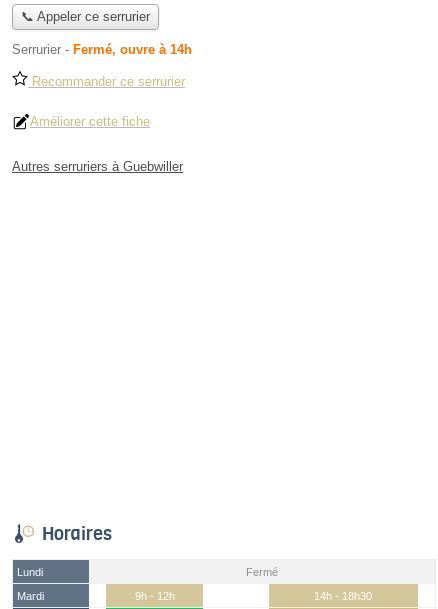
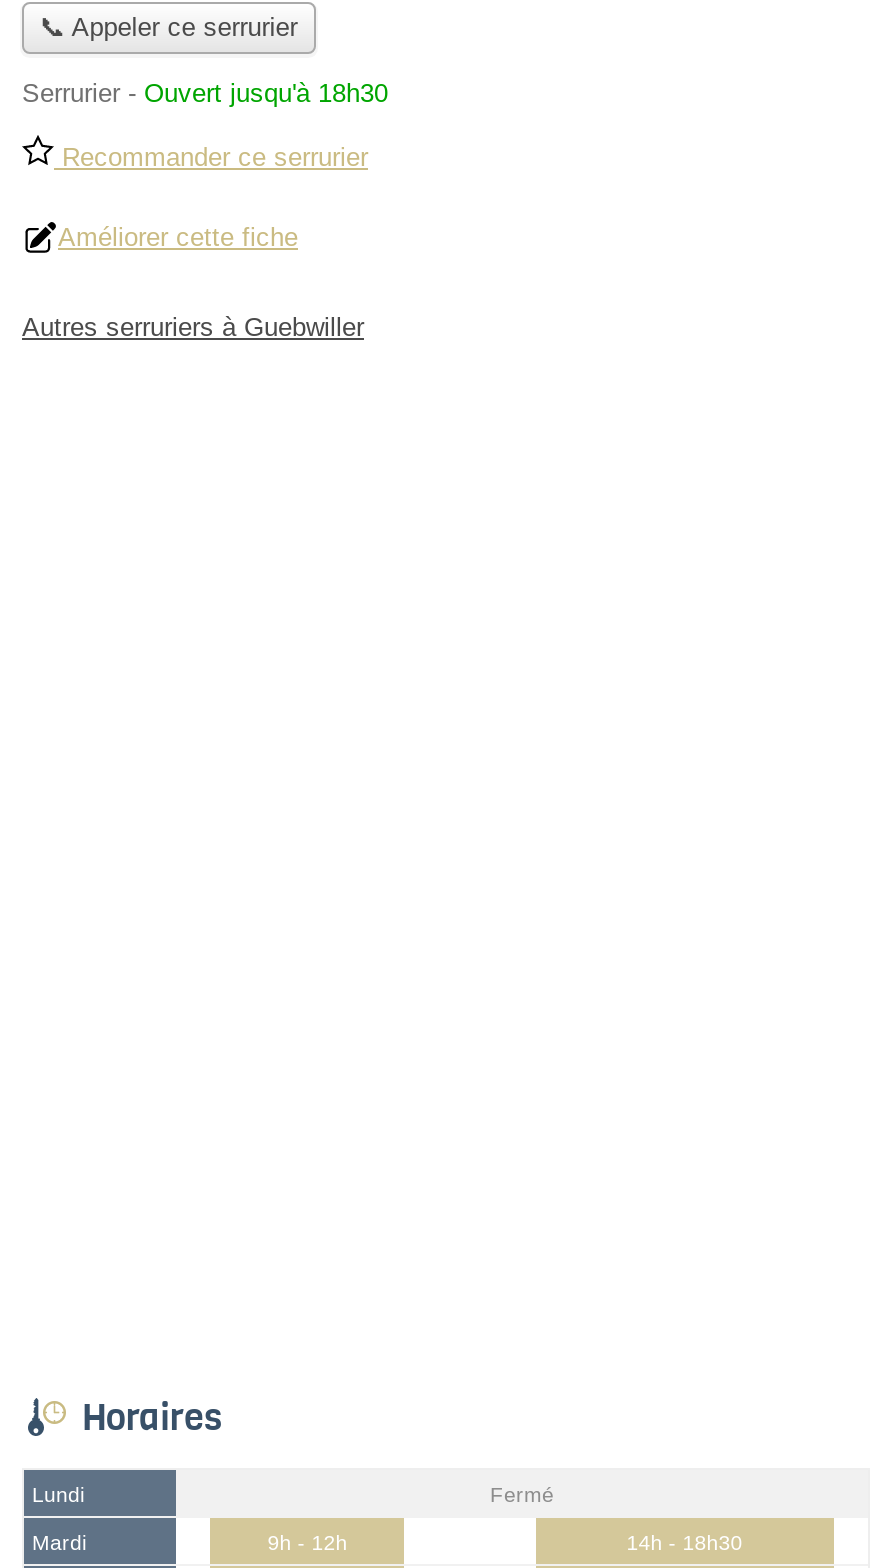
- Serrurier - Fermé, ouvre à 14h
+ Serrurier - Ouvert jusqu'à 18h30
